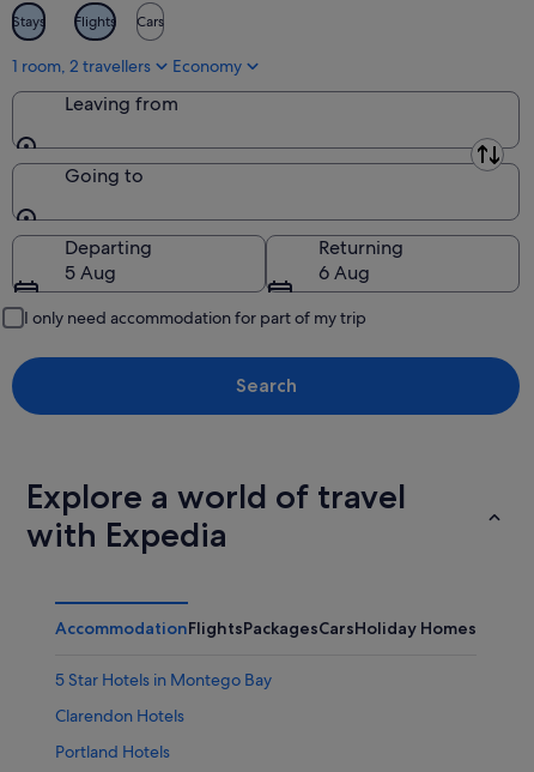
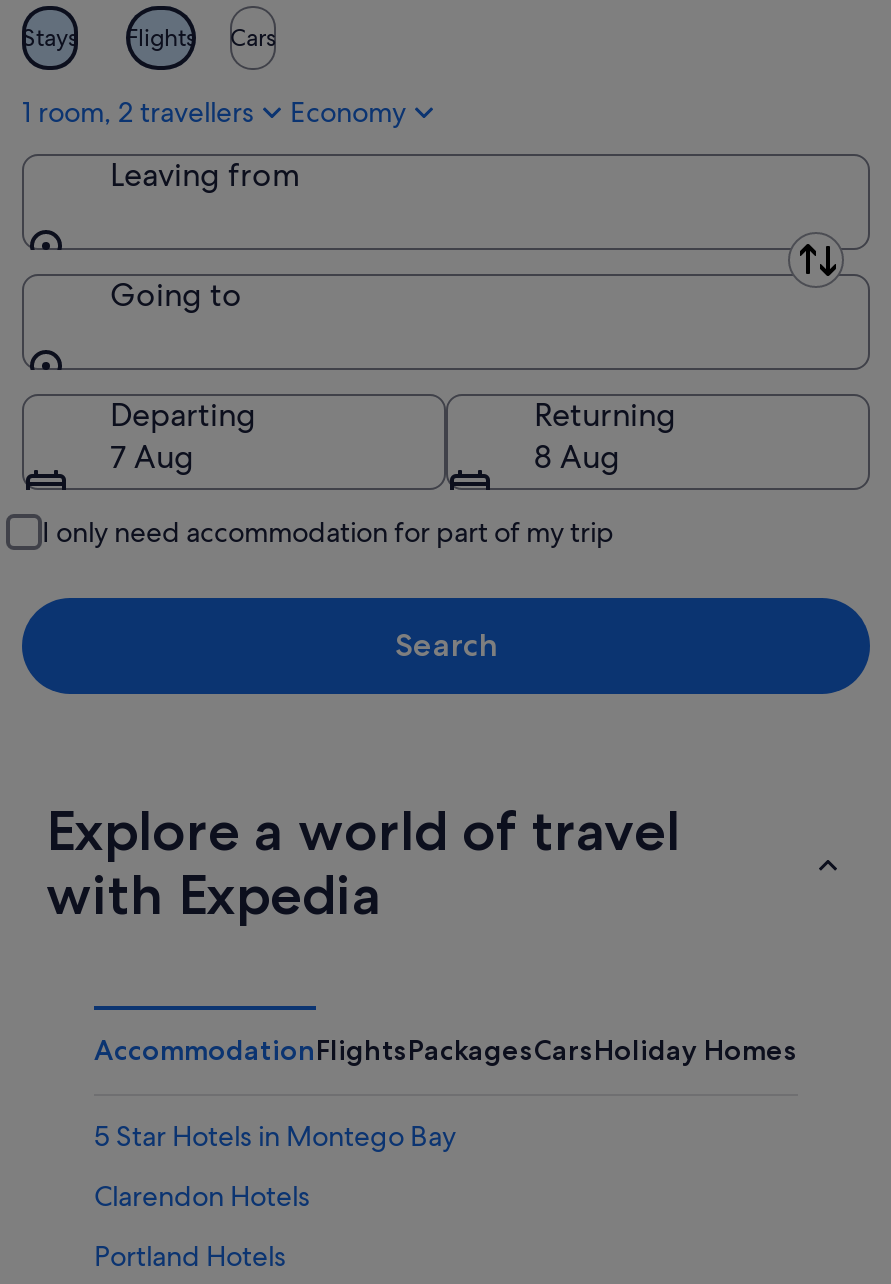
- 5 Aug
+ 7 Aug

- 6 Aug
+ 8 Aug
